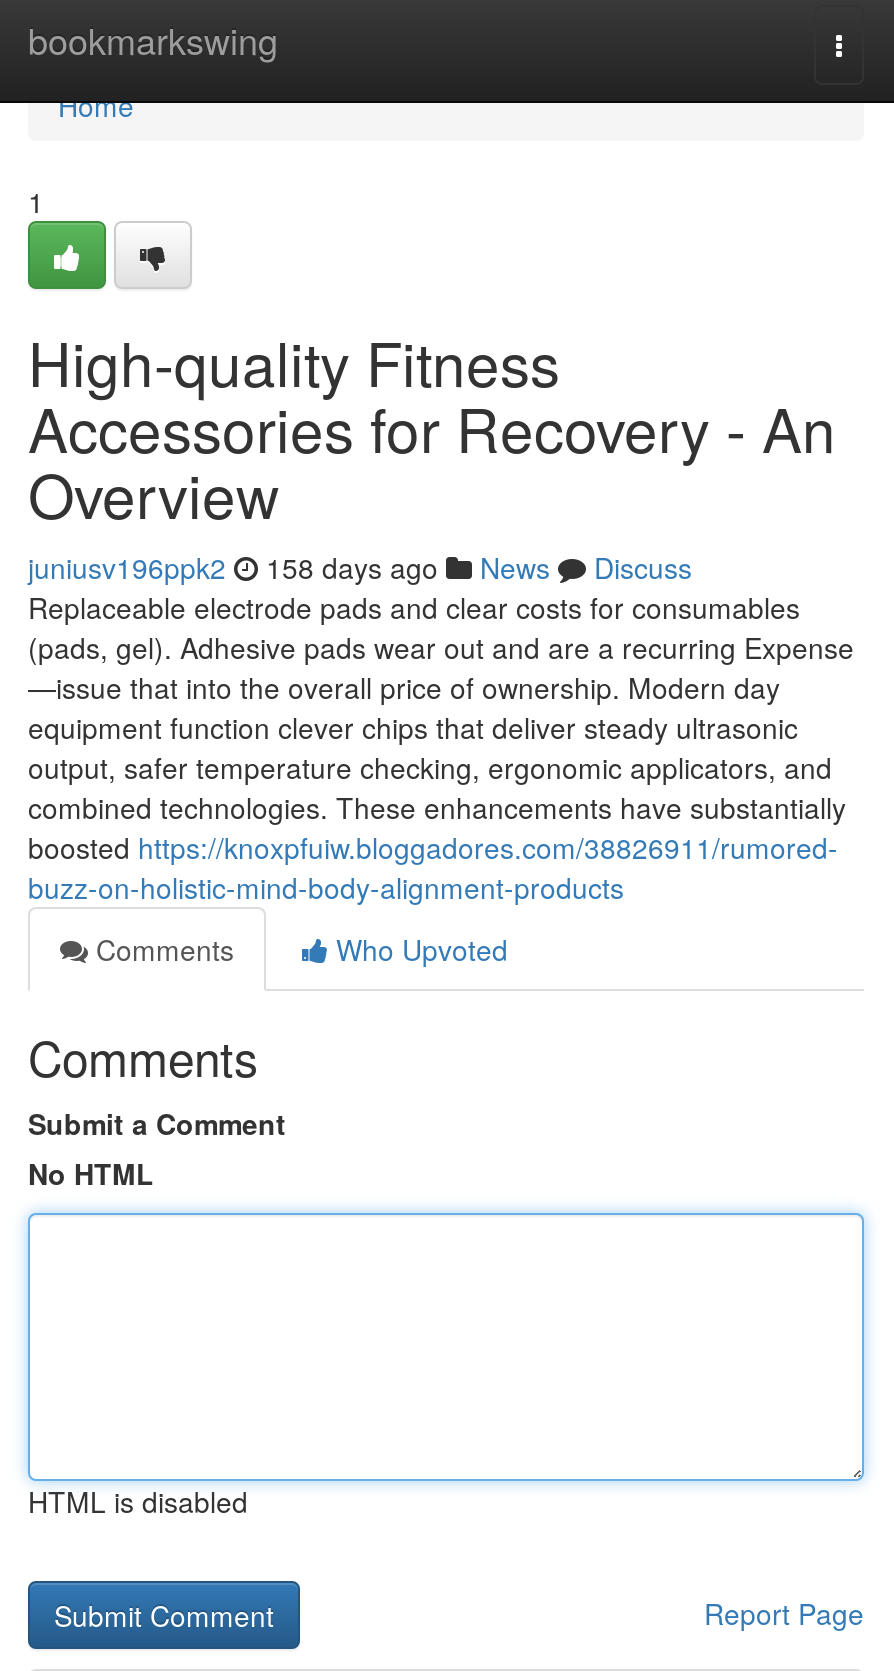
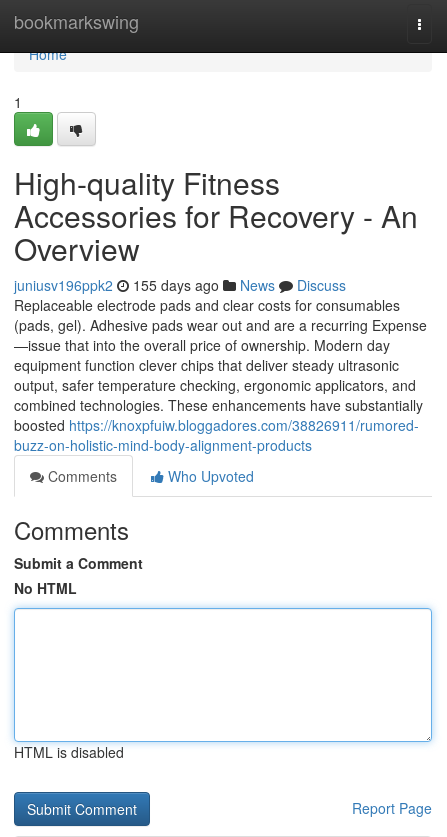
- juniusv196ppk2 158 days ago News Discuss
+ juniusv196ppk2 155 days ago News Discuss
